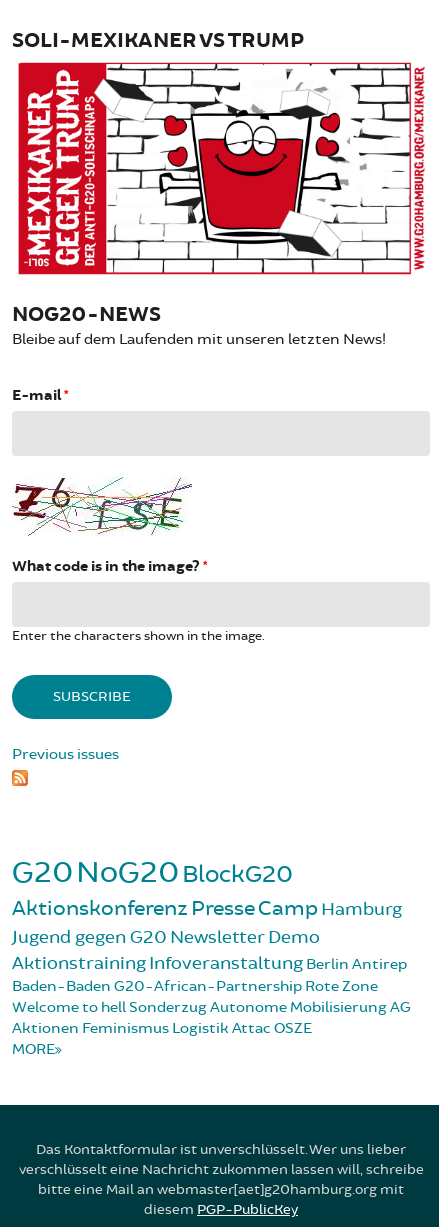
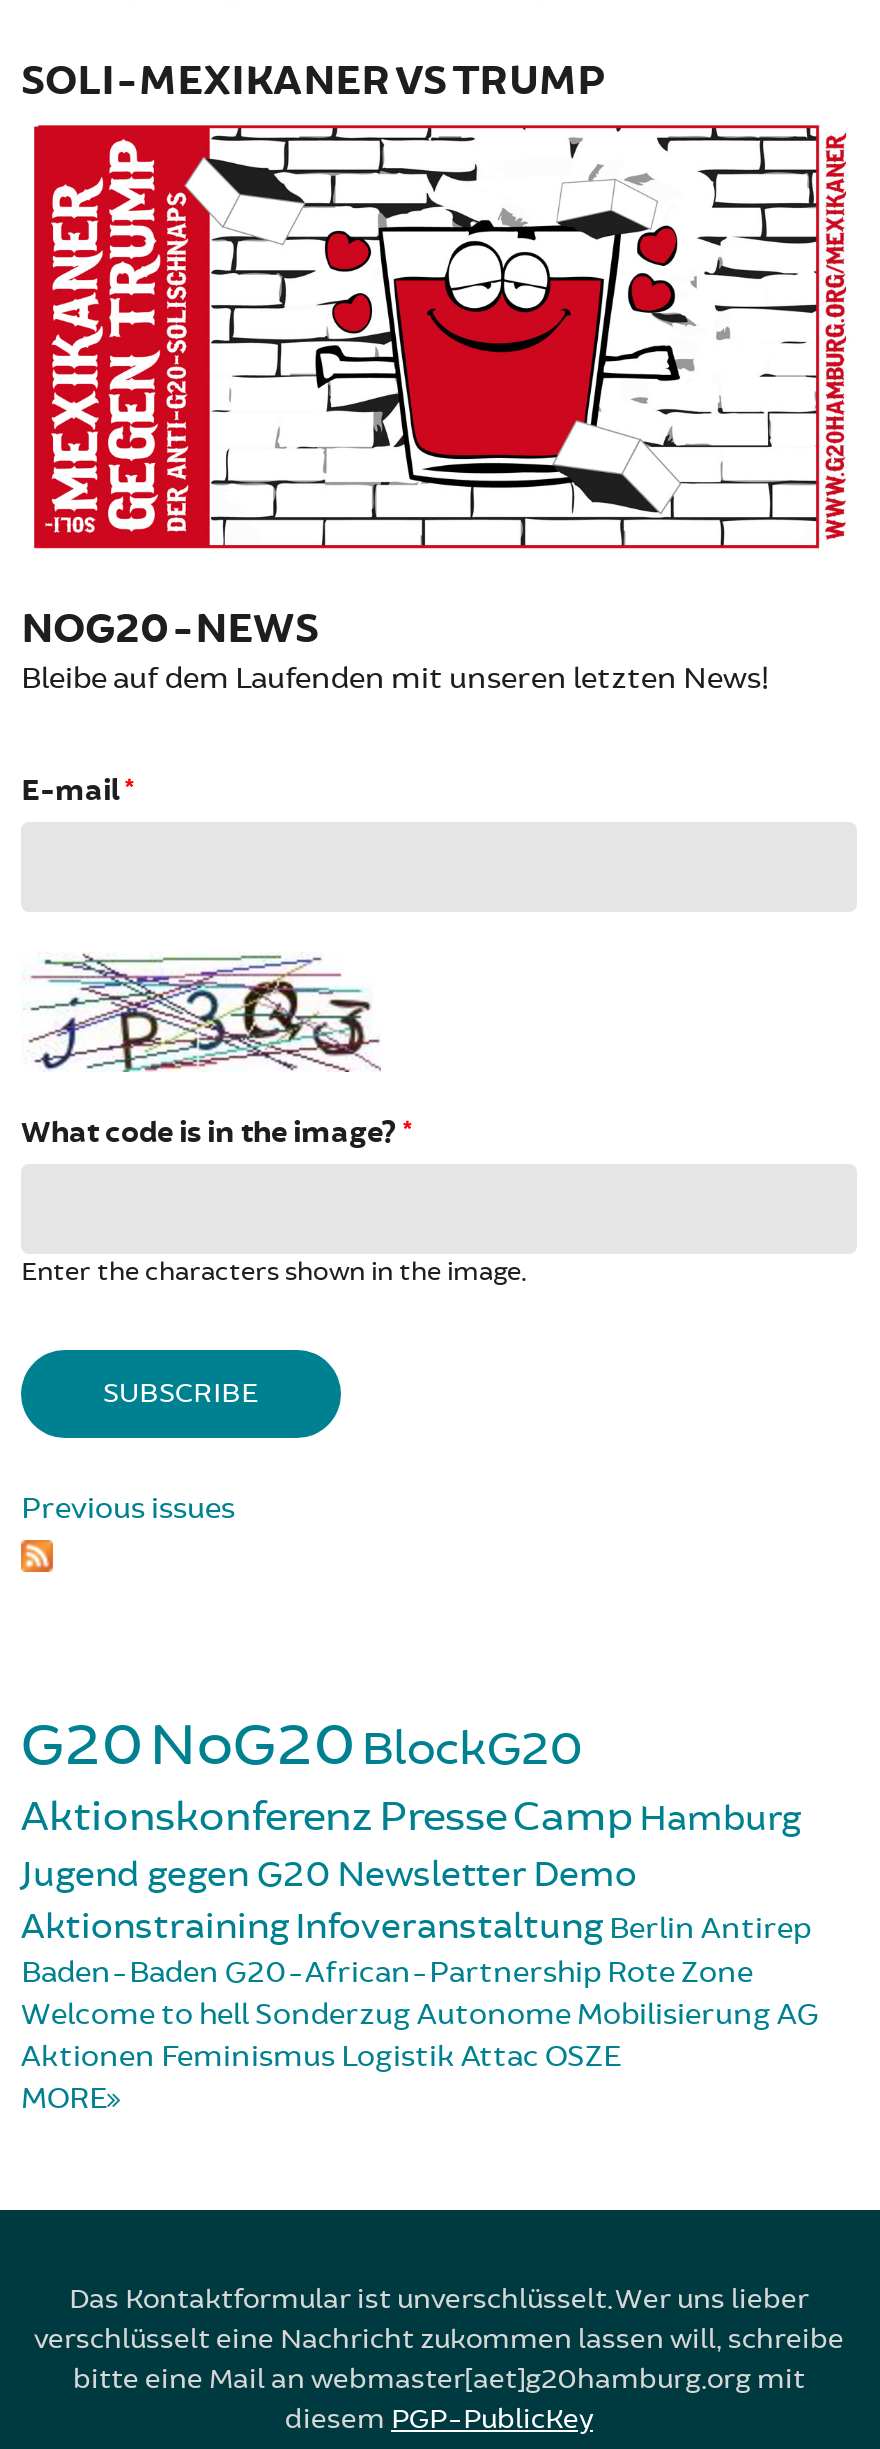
- [image]
+ [image]
